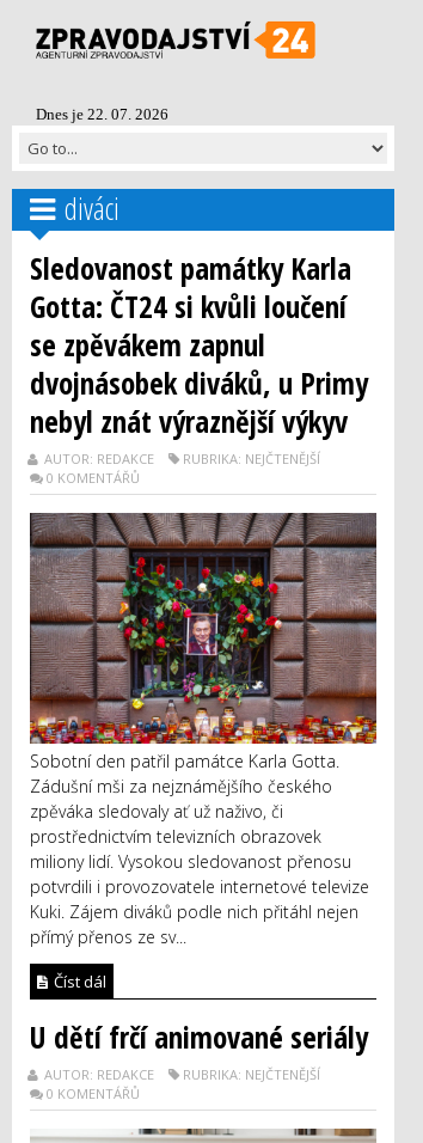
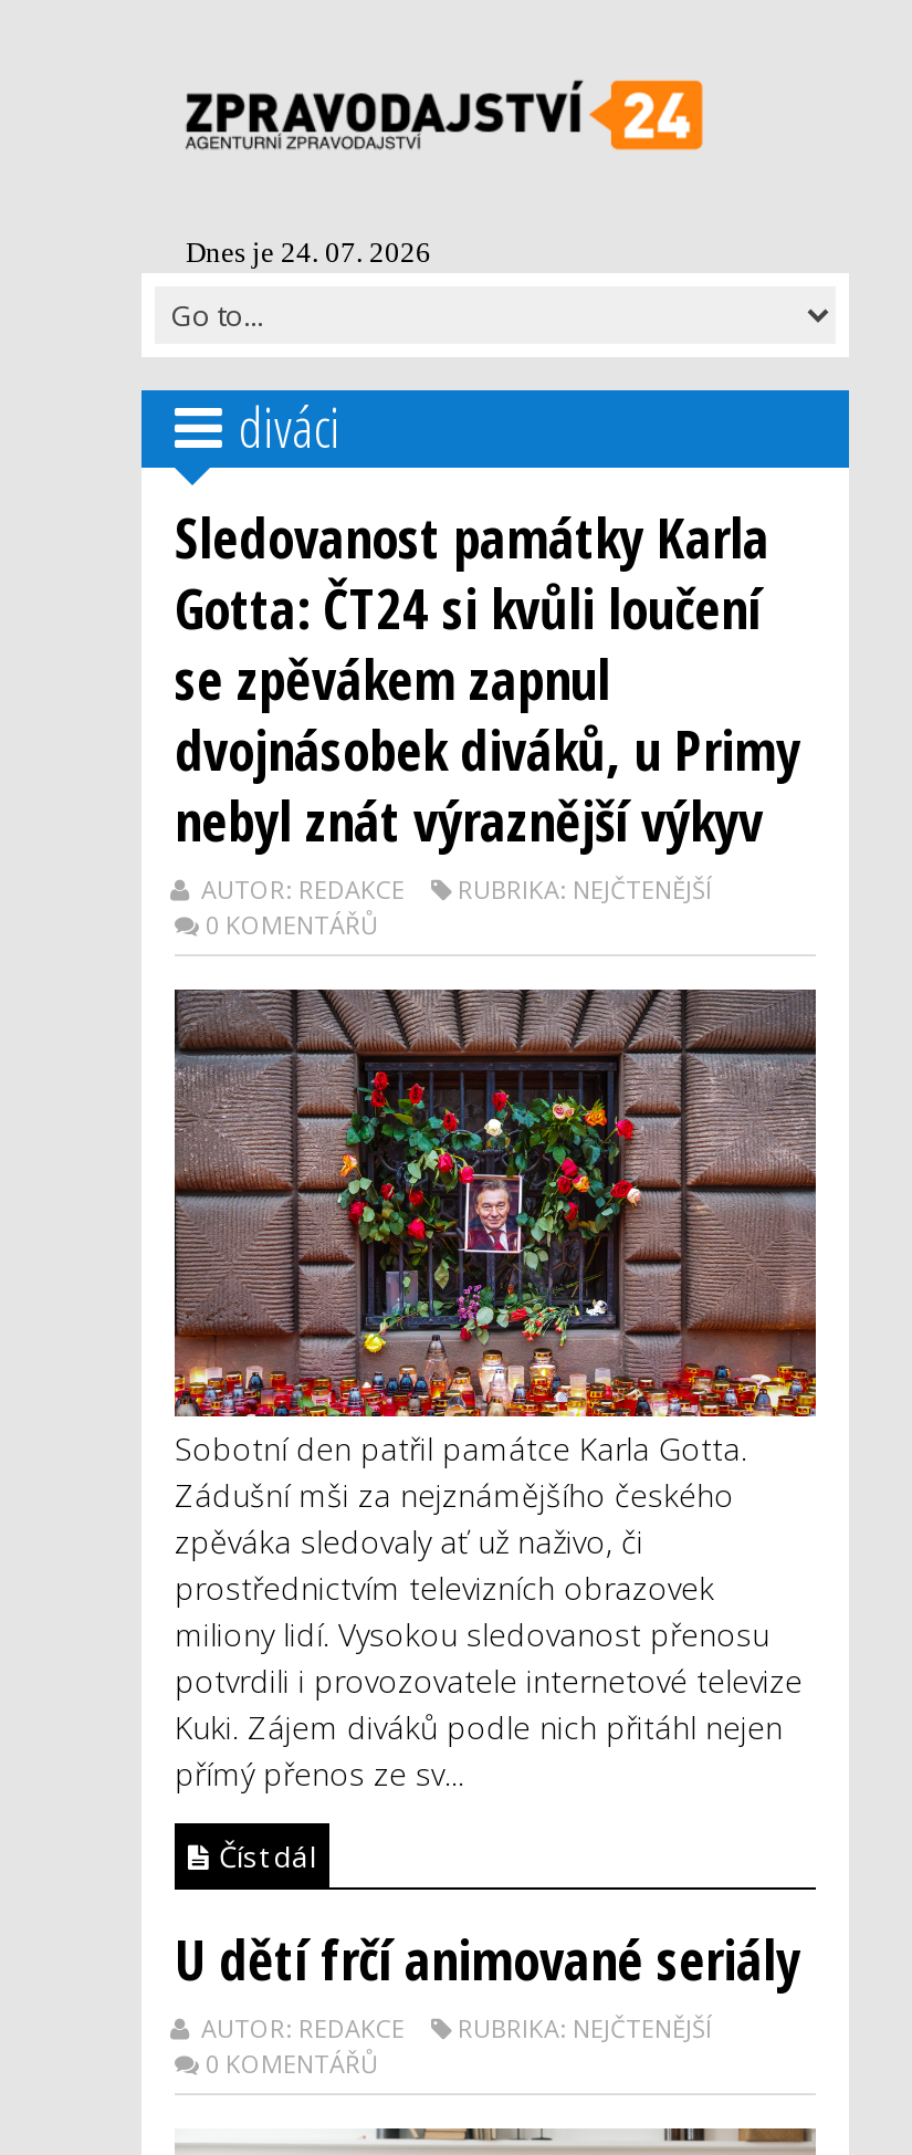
- Dnes je 22. 07. 2026
+ Dnes je 24. 07. 2026
